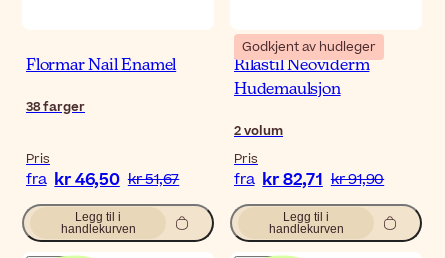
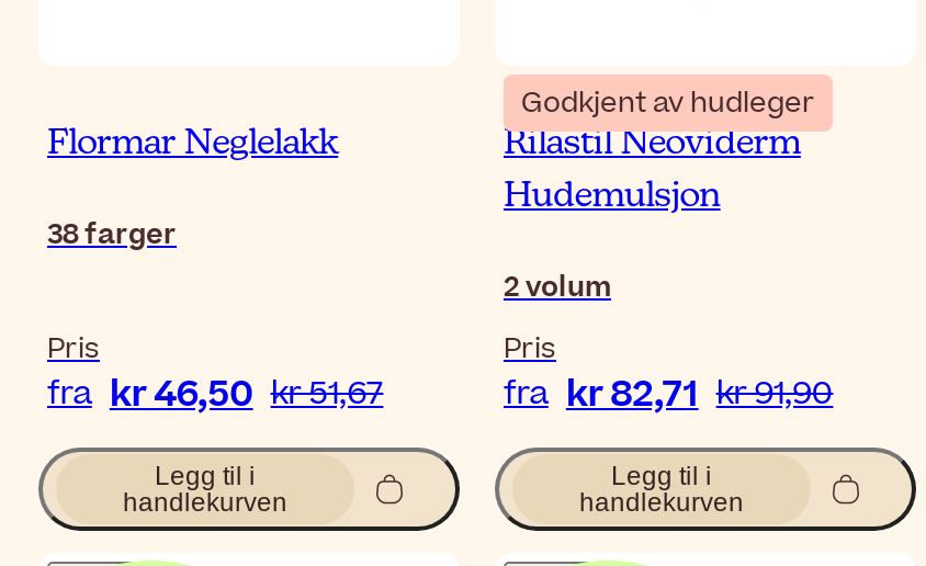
- Flormar Nail Enamel
+ Flormar Neglelakk

- Hudemaulsjon
+ Hudemulsjon
